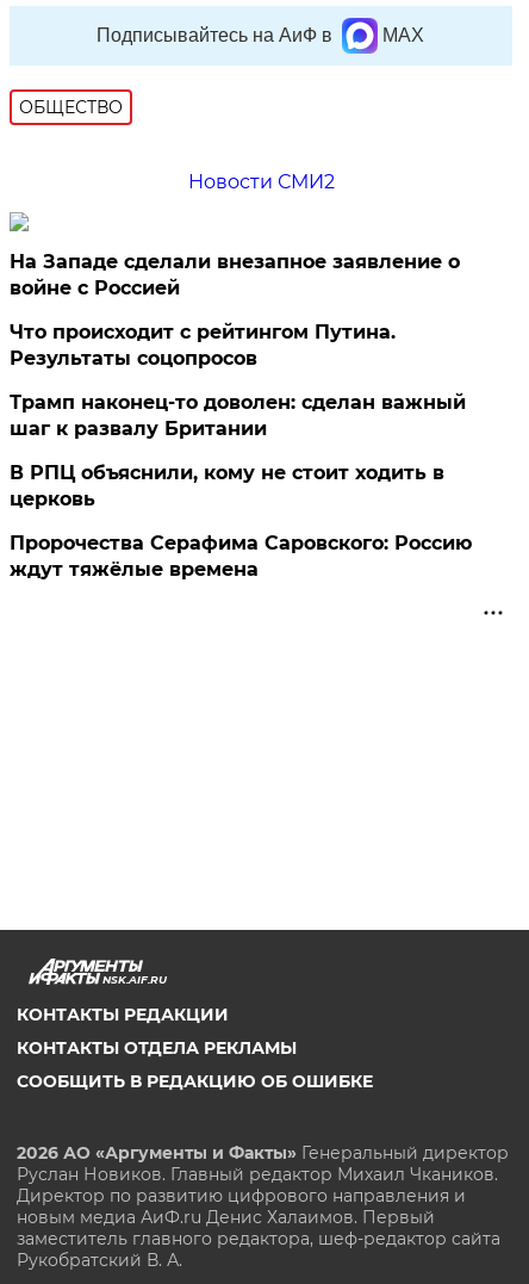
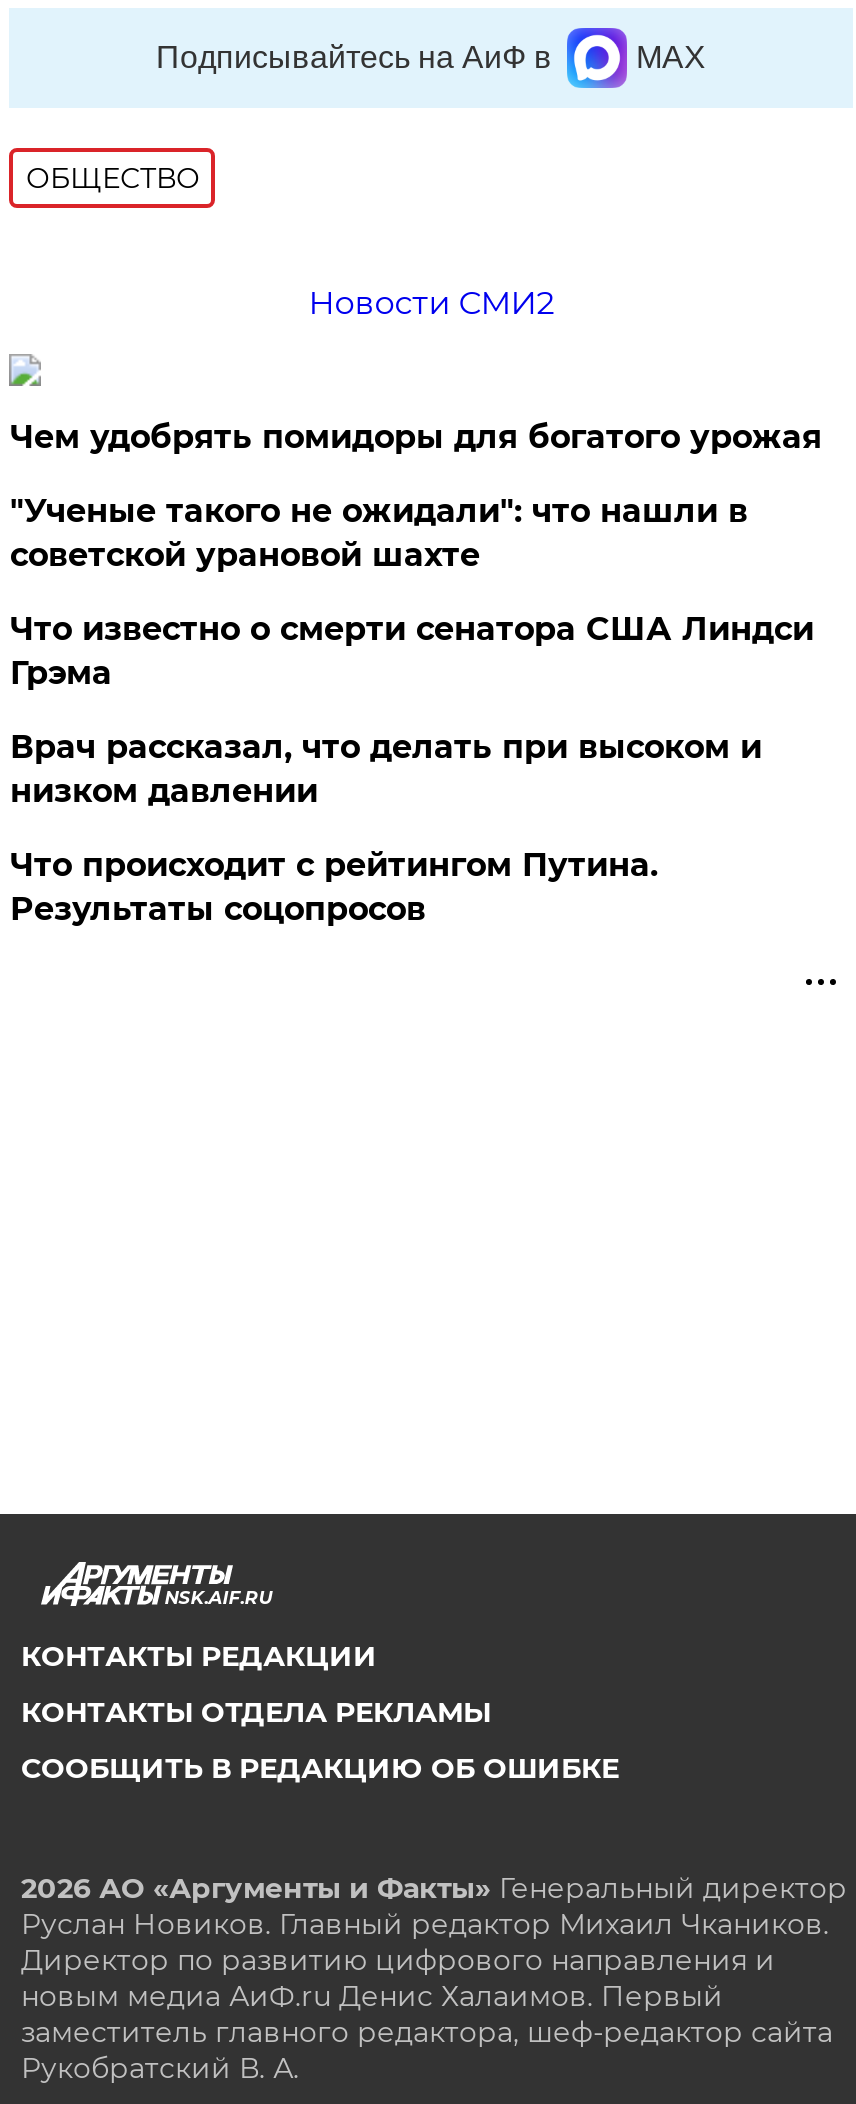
- На Западе сделали внезапное заявление о
- войне с Россией
+ Чем удобрять помидоры для богатого урожая
+ "Ученые такого не ожидали": что нашли в
+ советской урановой шахте
+ Что известно о смерти сенатора США Линдси
+ Грэма
+ Врач рассказал, что делать при высоком и
+ низком давлении

moved down: Что происходит с рейтингом Путина. | Результаты соцопросов

- Трамп наконец-то доволен: сделан важный
- шаг к развалу Британии
- В РПЦ объяснили, кому не стоит ходить в
- церковь
- Пророчества Серафима Саровского: Россию
- ждут тяжёлые времена
